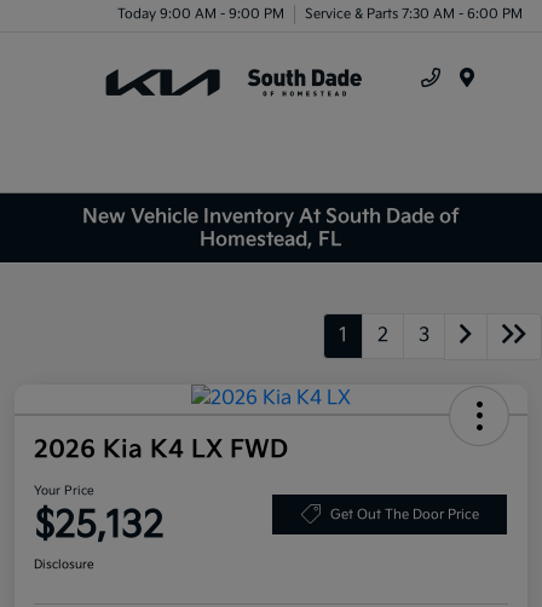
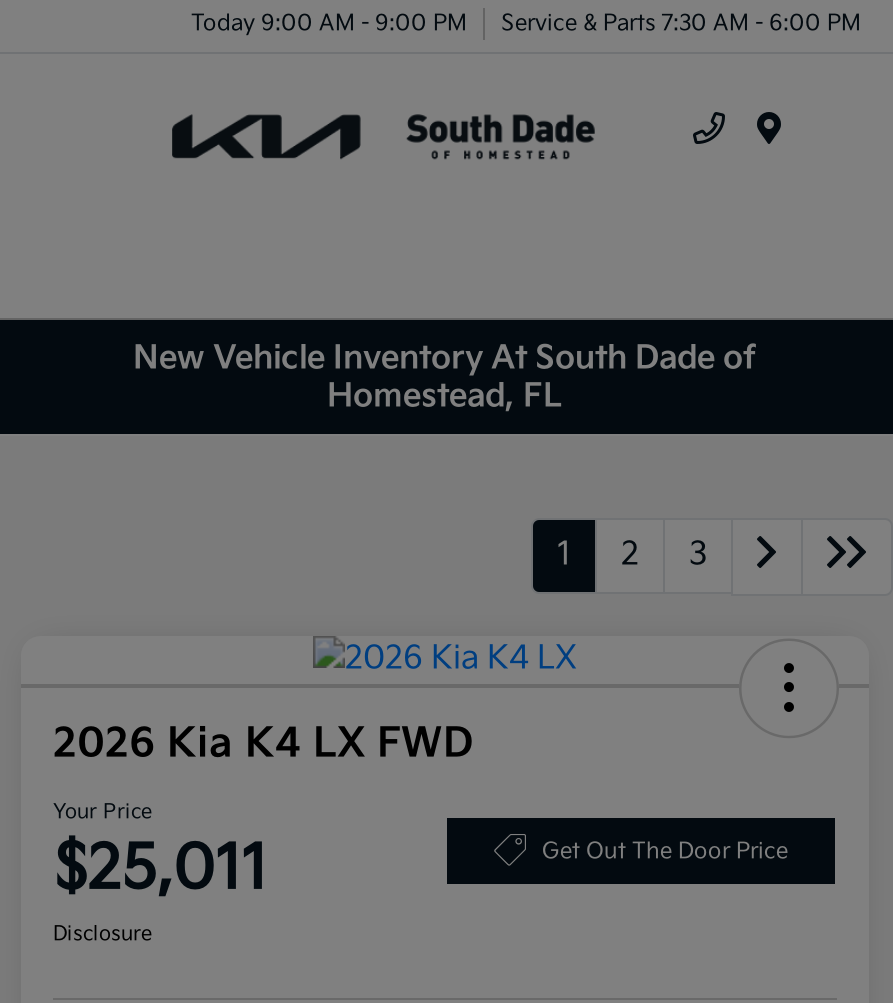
- $25,132
+ $25,011
